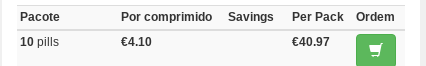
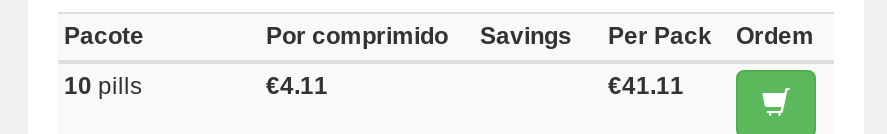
- €4.10
+ €4.11

- €40.97
+ €41.11
